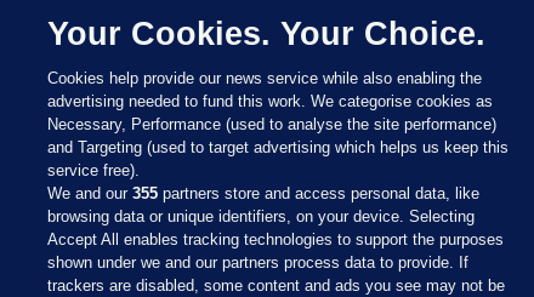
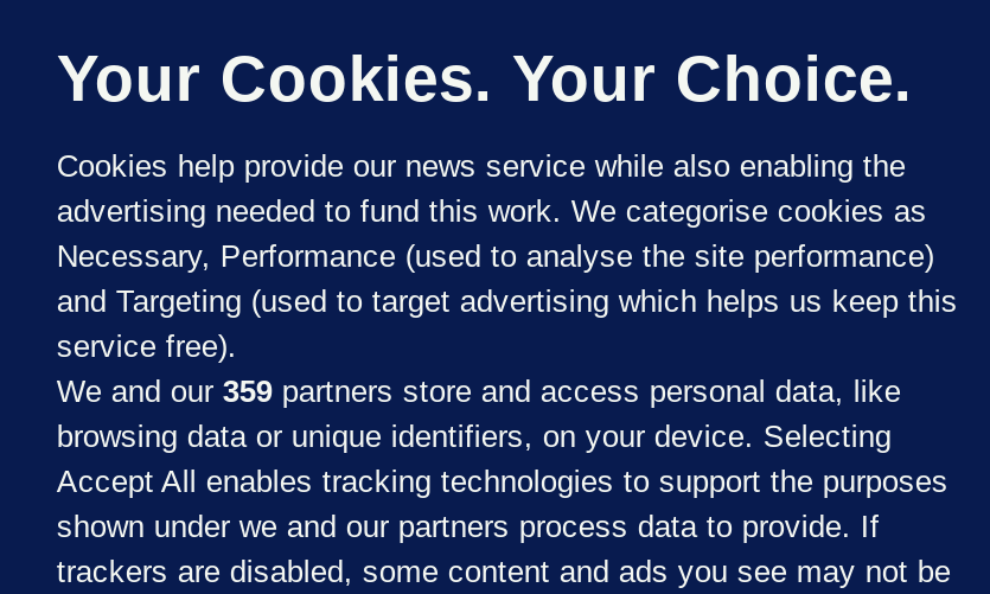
- We and our 355 partners store and access personal data, like
+ We and our 359 partners store and access personal data, like
